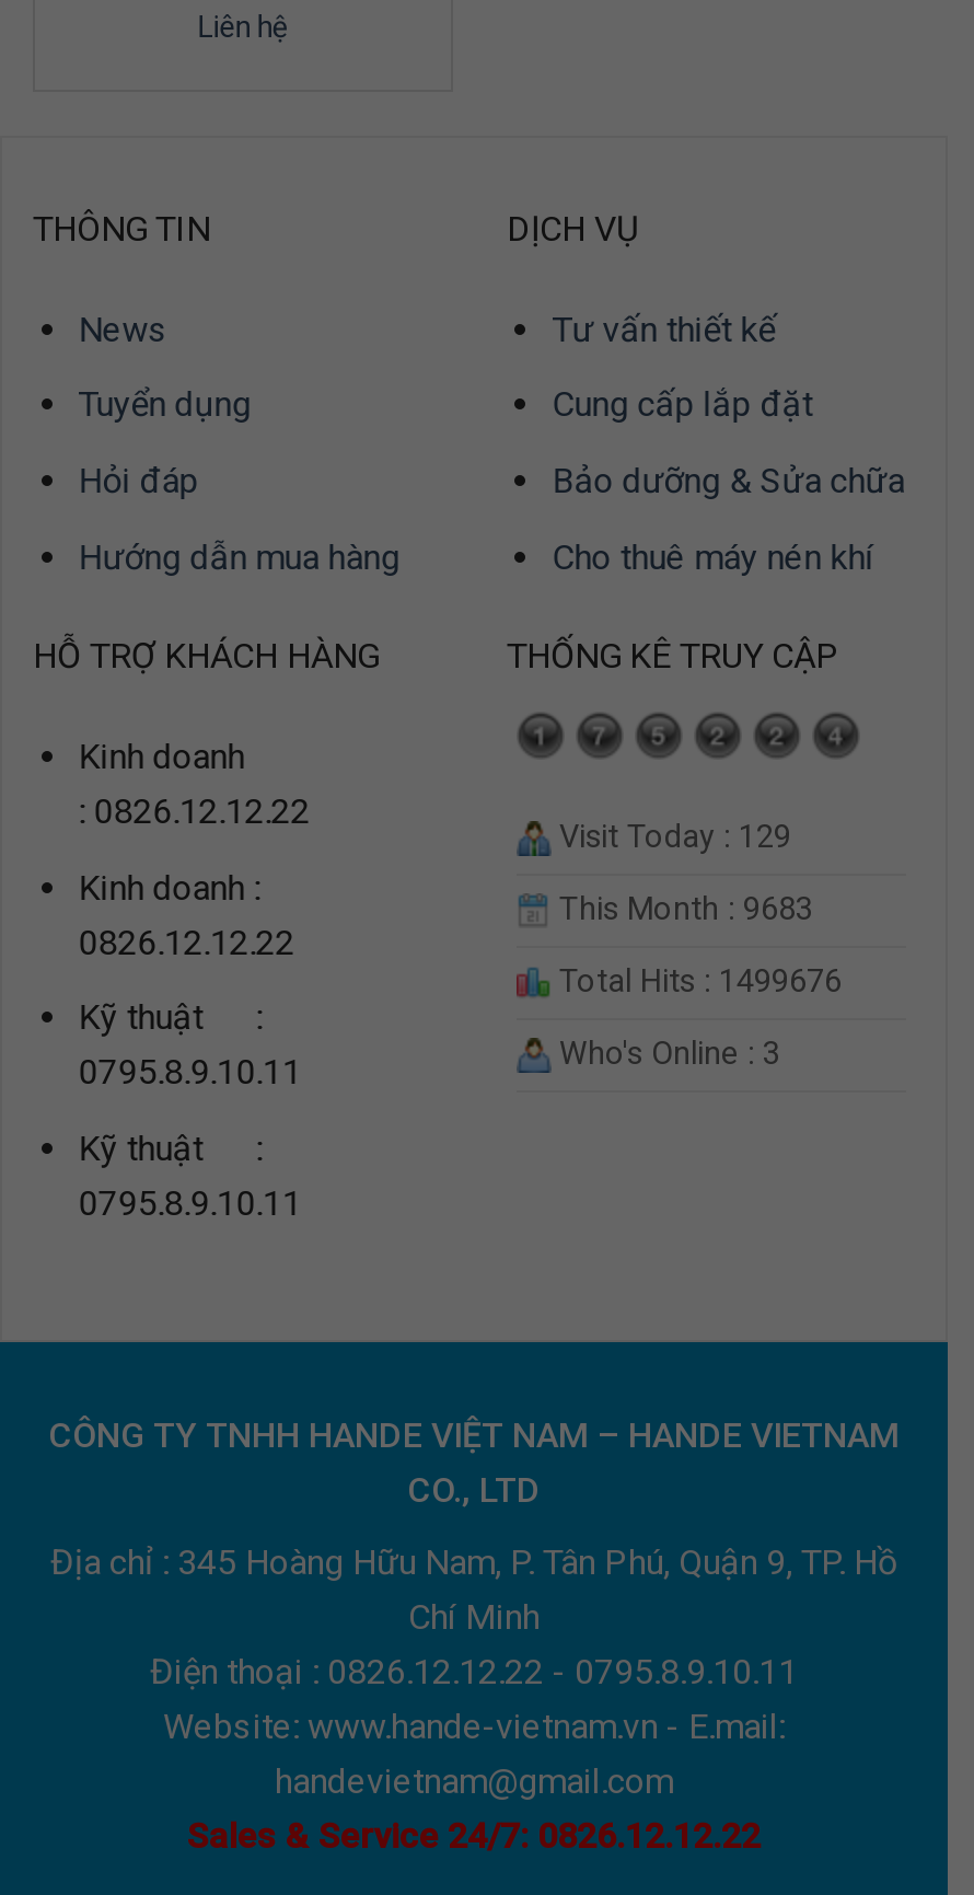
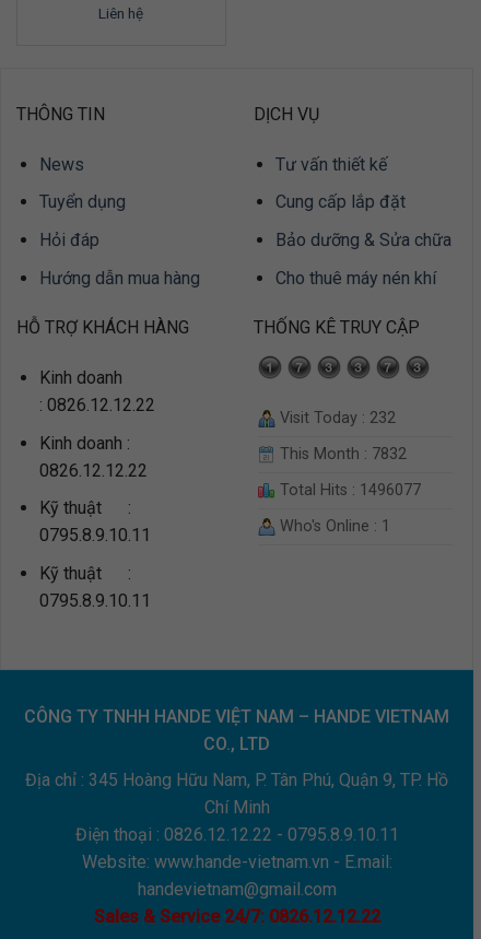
- Visit Today : 129
+ Visit Today : 232

- This Month : 9683
+ This Month : 7832

- Total Hits : 1499676
+ Total Hits : 1496077

- Who's Online : 3
+ Who's Online : 1
